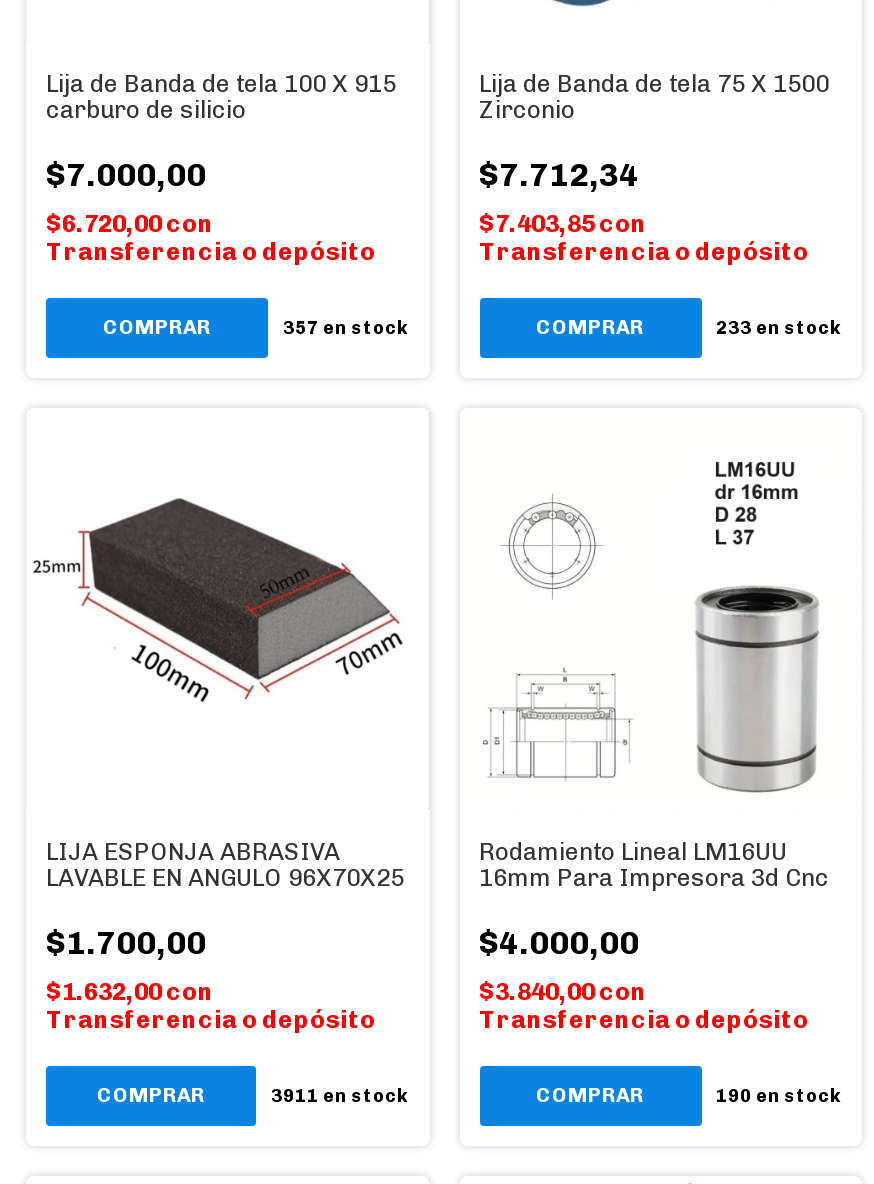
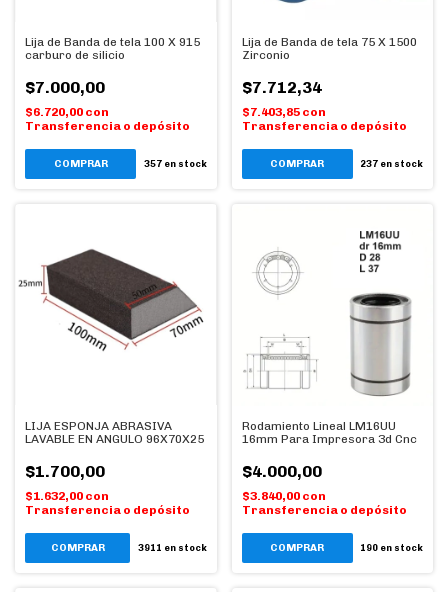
- 233 en stock
+ 237 en stock
